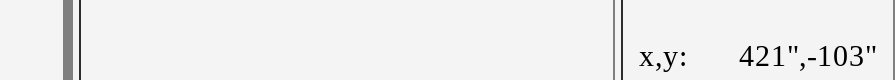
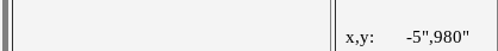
- x,y: 421",-103"
+ x,y: -5",980"
